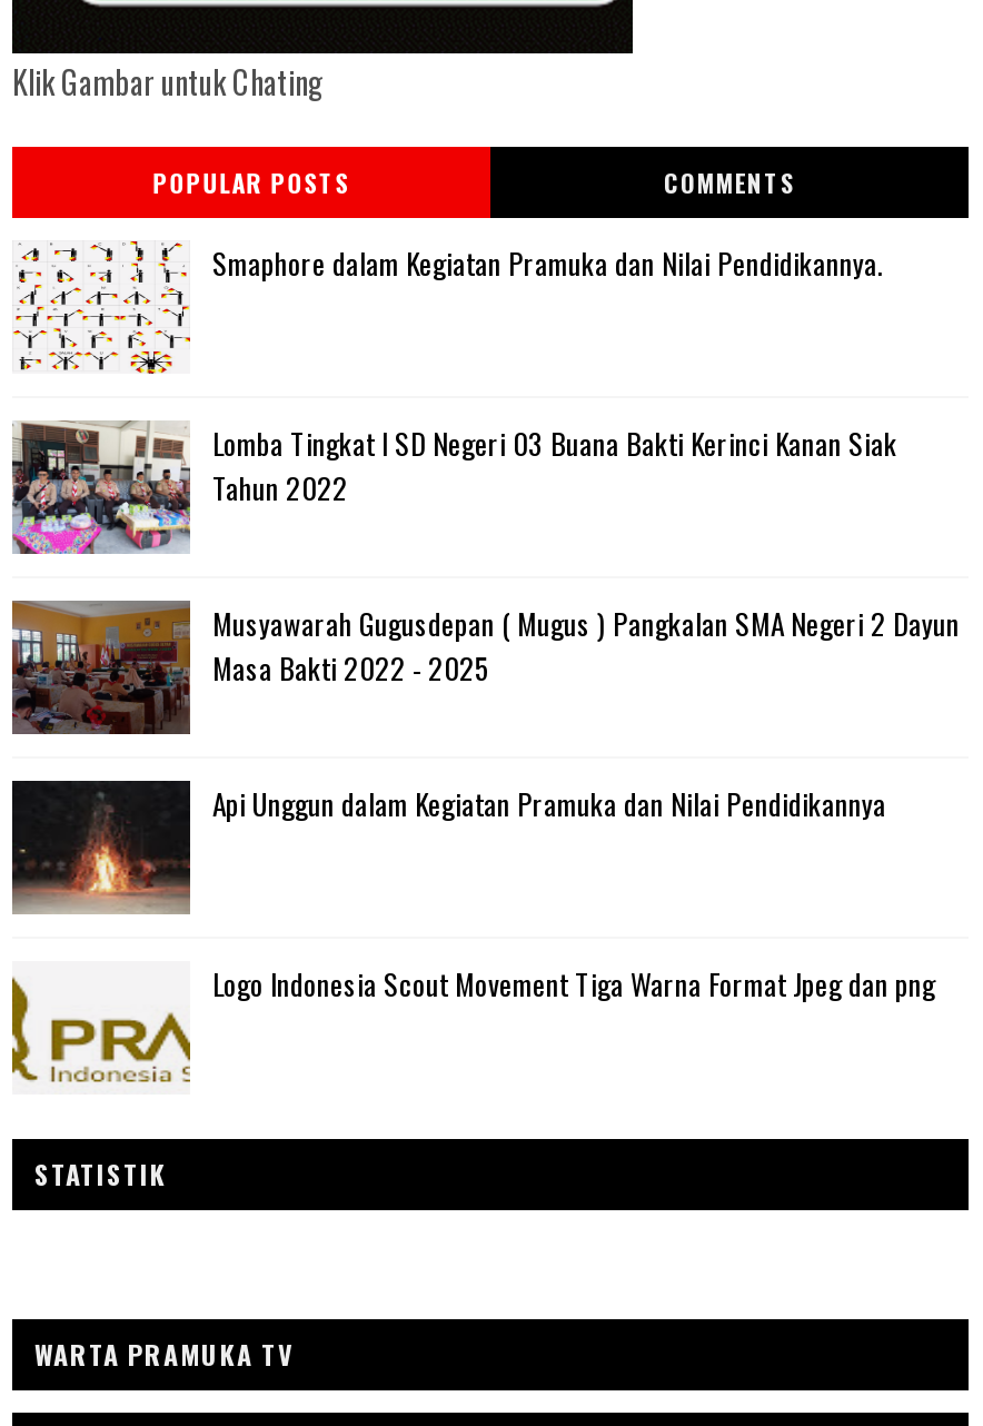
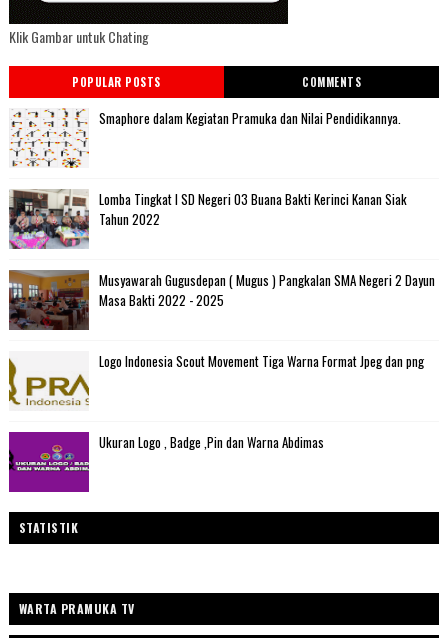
- [image]
- Api Unggun dalam Kegiatan Pramuka dan Nilai Pendidikannya

moved up: Logo Indonesia Scout Movement Tiga Warna Format Jpeg dan png

+ [image]
+ Ukuran Logo , Badge ,Pin dan Warna Abdimas

moved up: [image]
